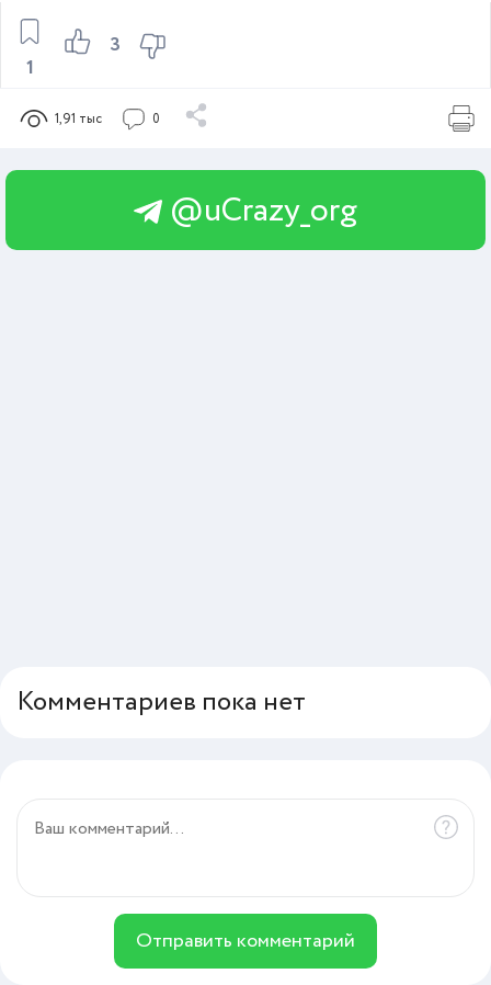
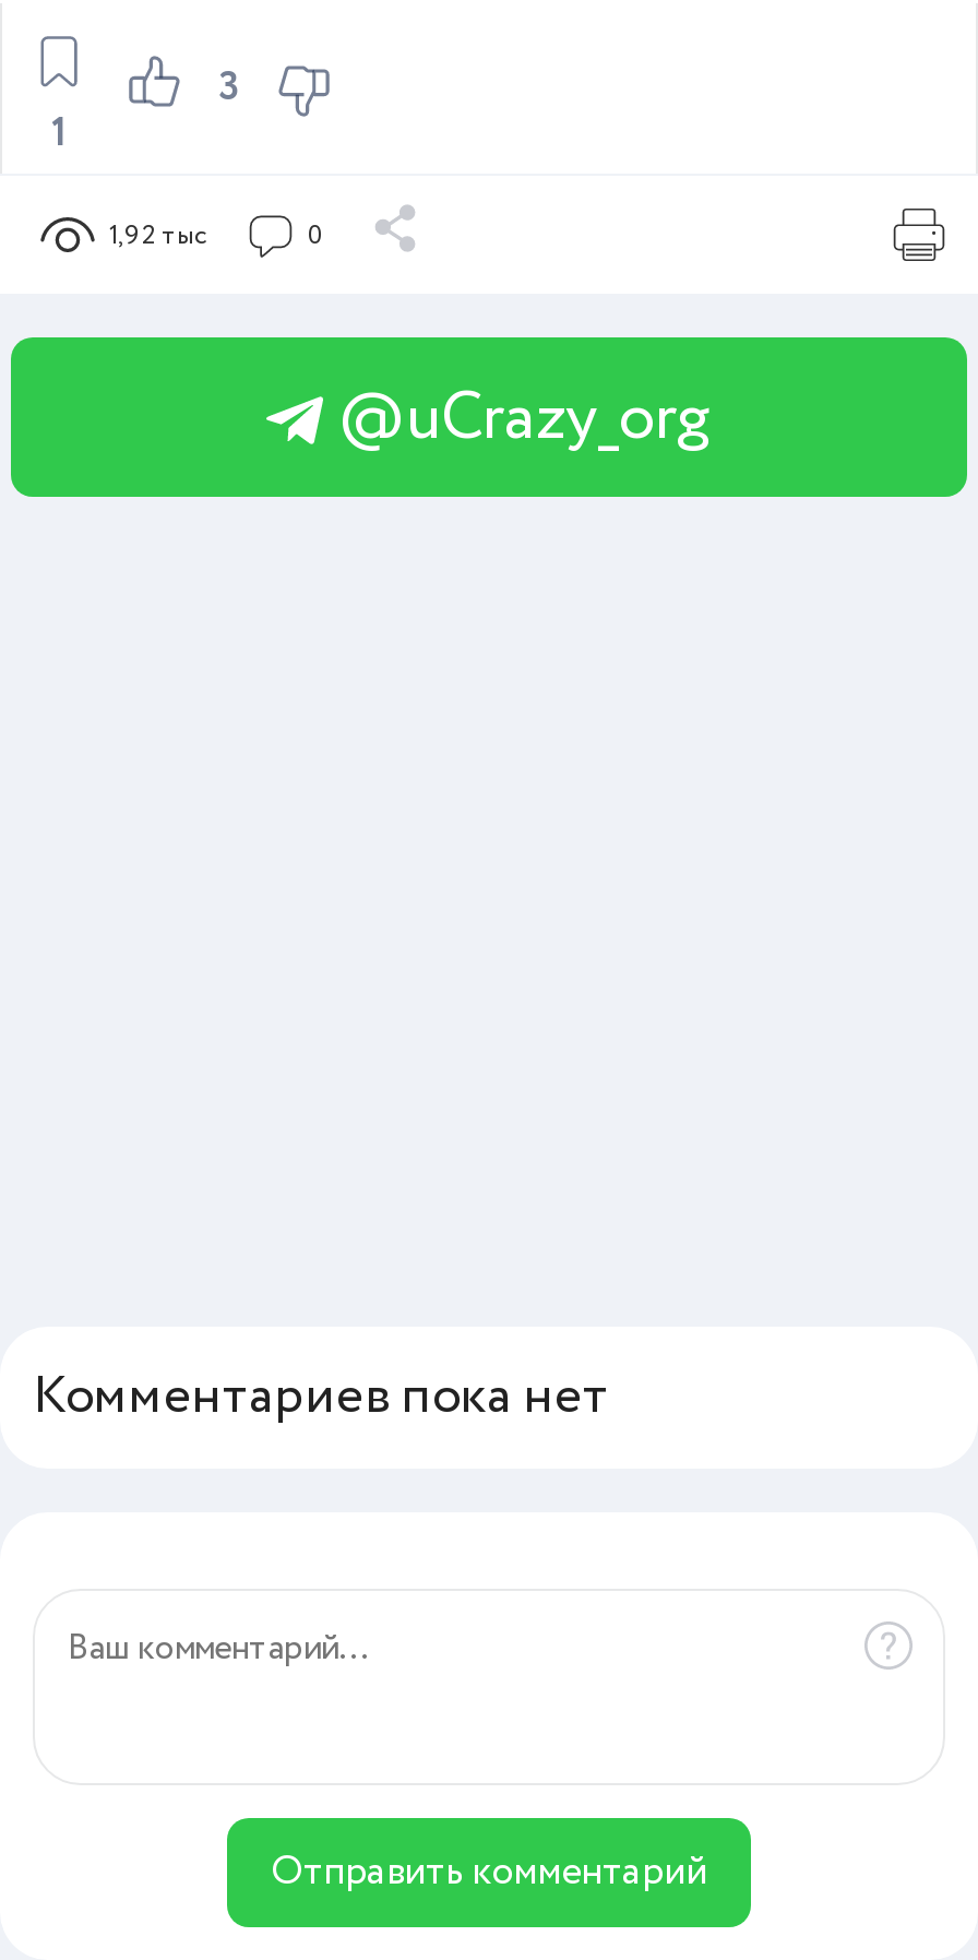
- 1,91 тыс
+ 1,92 тыс
